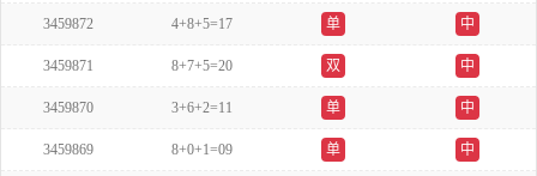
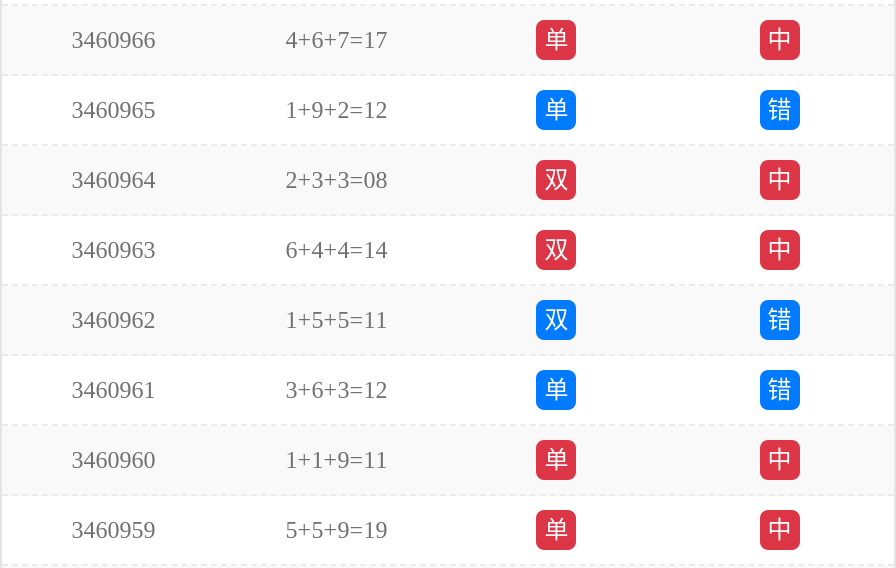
- 3459872
+ 3460966

- 4+8+5=17
+ 4+6+7=17

- 3459871
- 8+7+5=20
+ 3460965
+ 1+9+2=12
+ 单
+ 错
+ 3460964
+ 2+3+3=08

- 3459870
- 3+6+2=11
+ 3460963
+ 6+4+4=14
+ 双
+ 中
+ 3460962
+ 1+5+5=11
+ 双
+ 错
+ 3460961
+ 3+6+3=12
+ 单
+ 错
+ 3460960
+ 1+1+9=11

- 3459869
+ 3460959

- 8+0+1=09
+ 5+5+9=19
